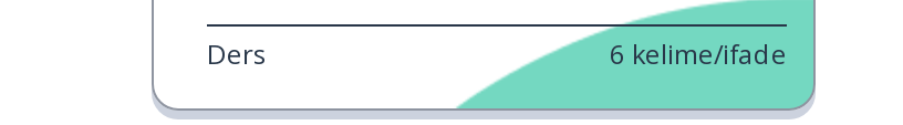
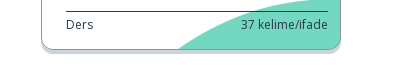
- 6 kelime/ifade
+ 37 kelime/ifade
